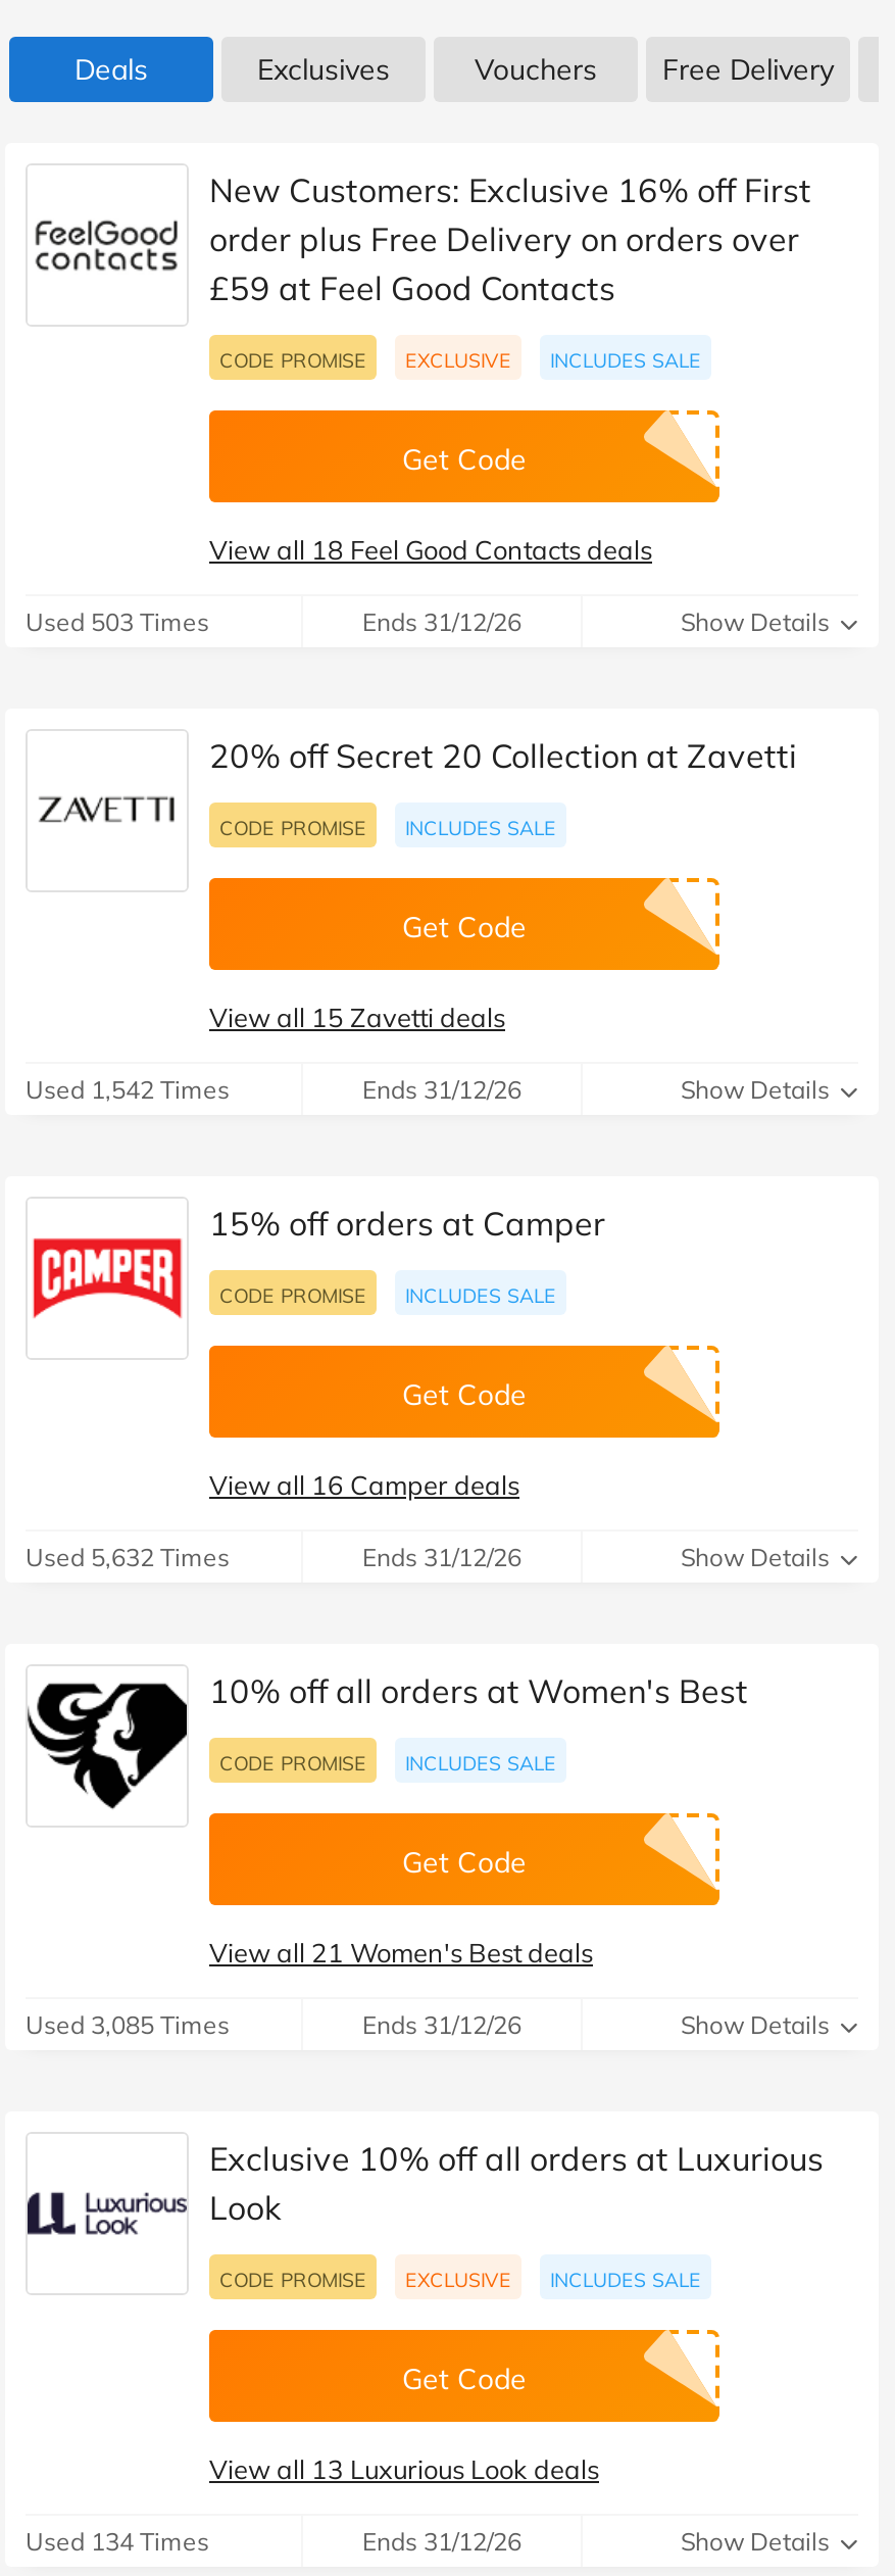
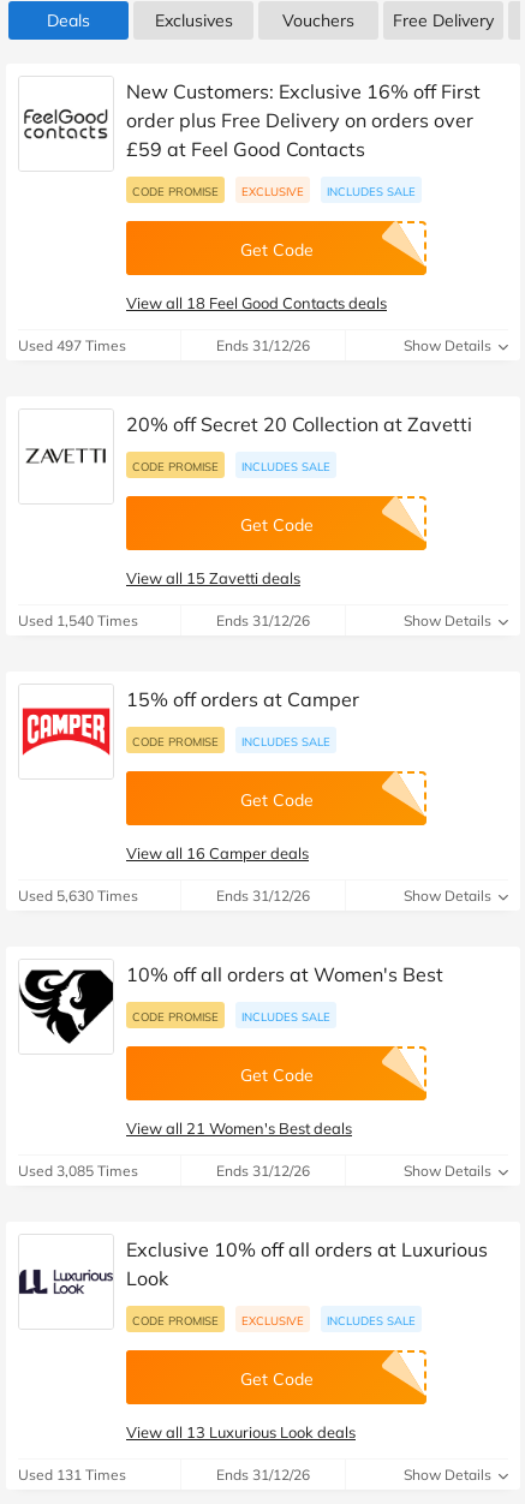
- Used 503 Times
+ Used 497 Times

- Used 1,542 Times
+ Used 1,540 Times

- Used 5,632 Times
+ Used 5,630 Times

- Used 134 Times
+ Used 131 Times
